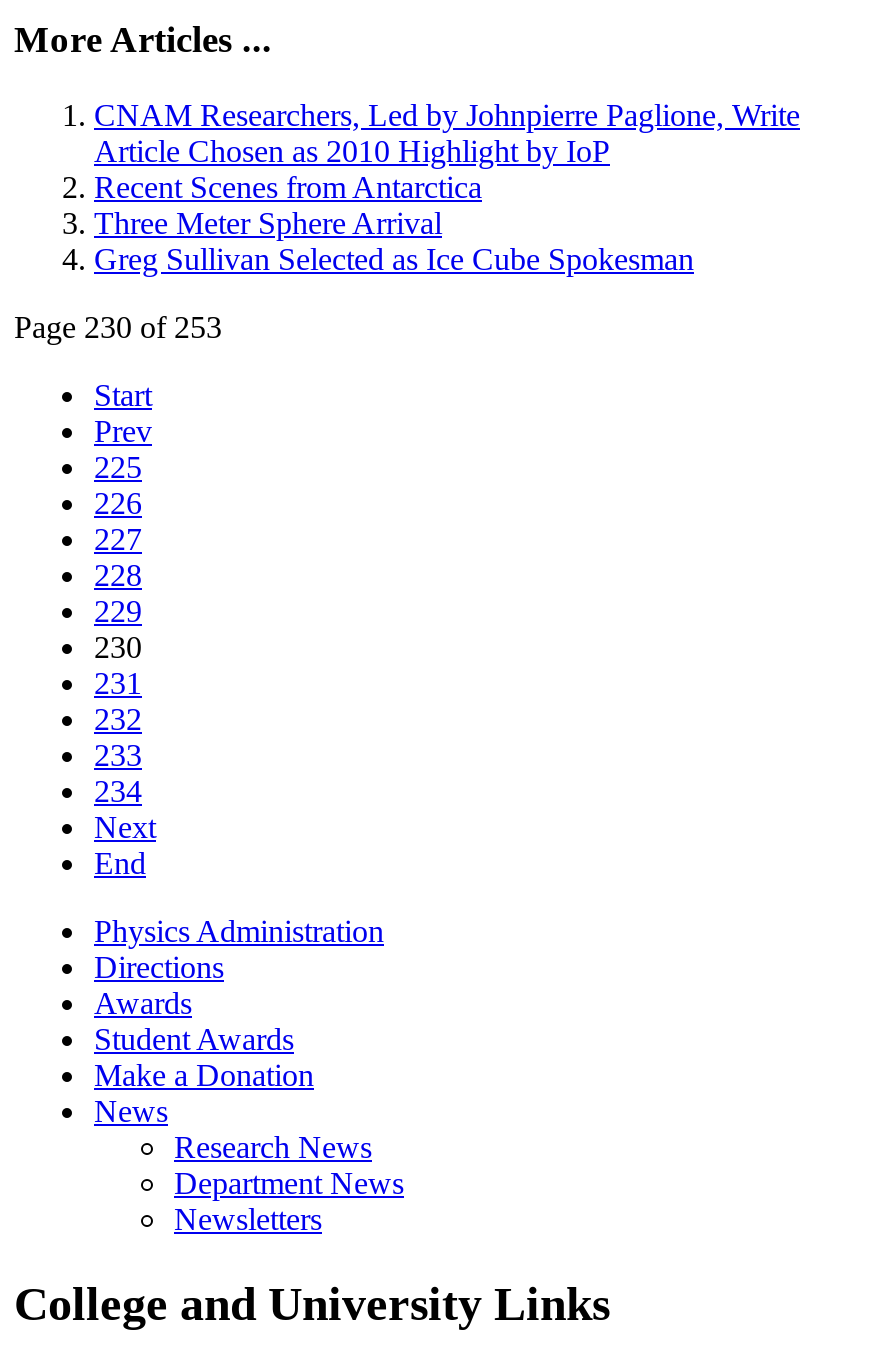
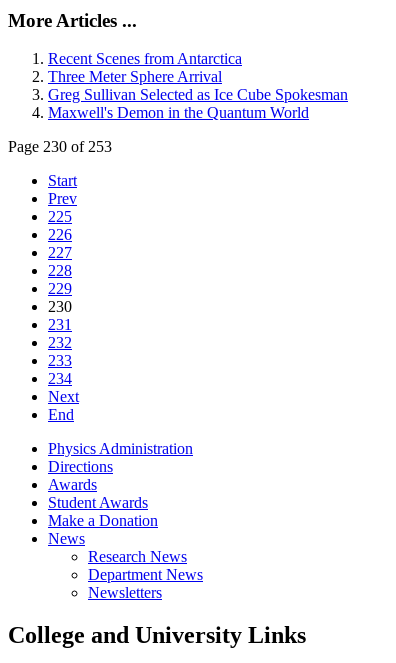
- CNAM Researchers, Led by Johnpierre Paglione, Write
- Article Chosen as 2010 Highlight by IoP

moved up: Recent Scenes from Antarctica | Three Meter Sphere Arrival | Greg Sullivan Selected as Ice Cube Spokesman

+ Maxwell's Demon in the Quantum World
